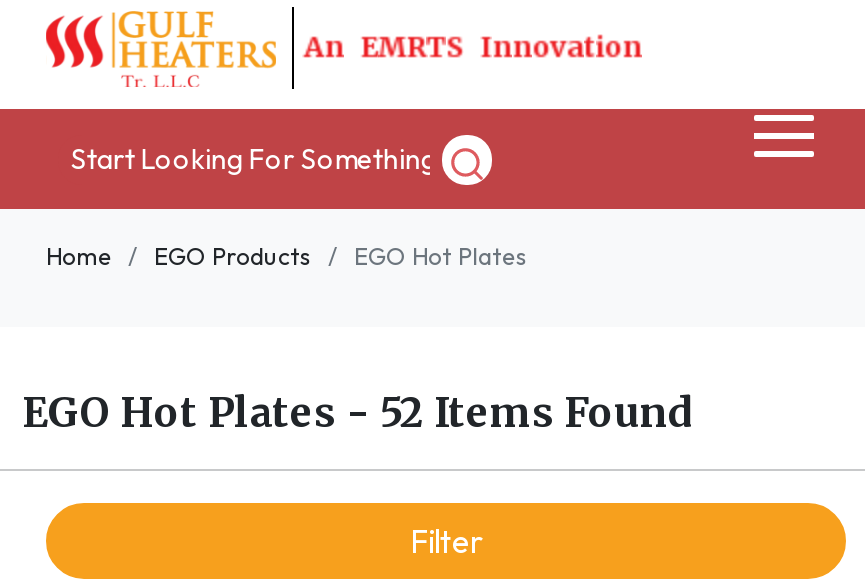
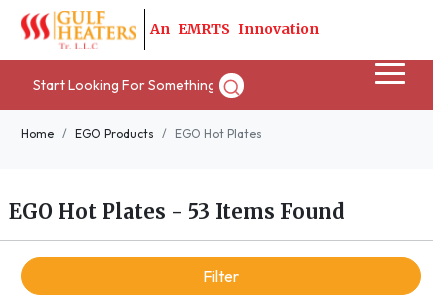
- EGO Hot Plates - 52 Items Found
+ EGO Hot Plates - 53 Items Found
